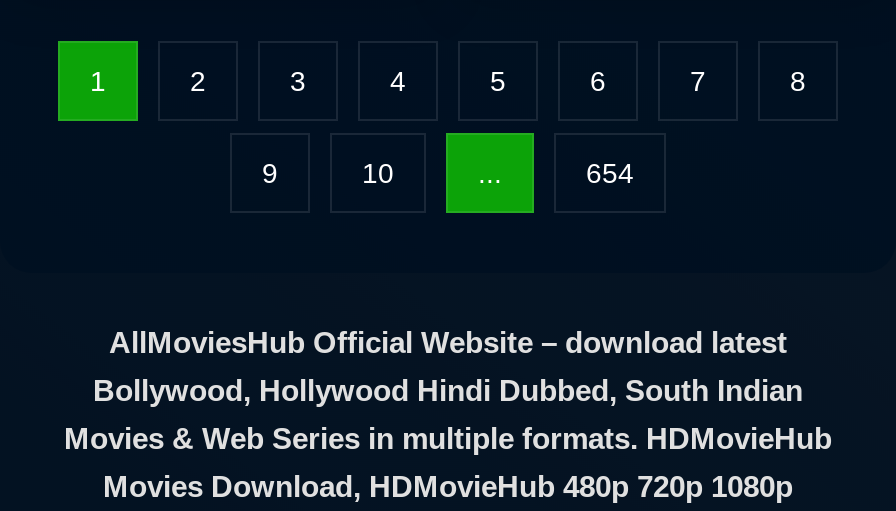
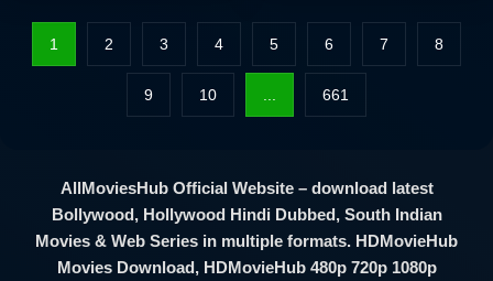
- 654
+ 661
